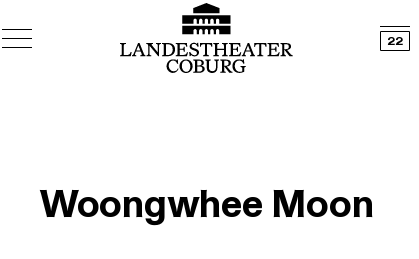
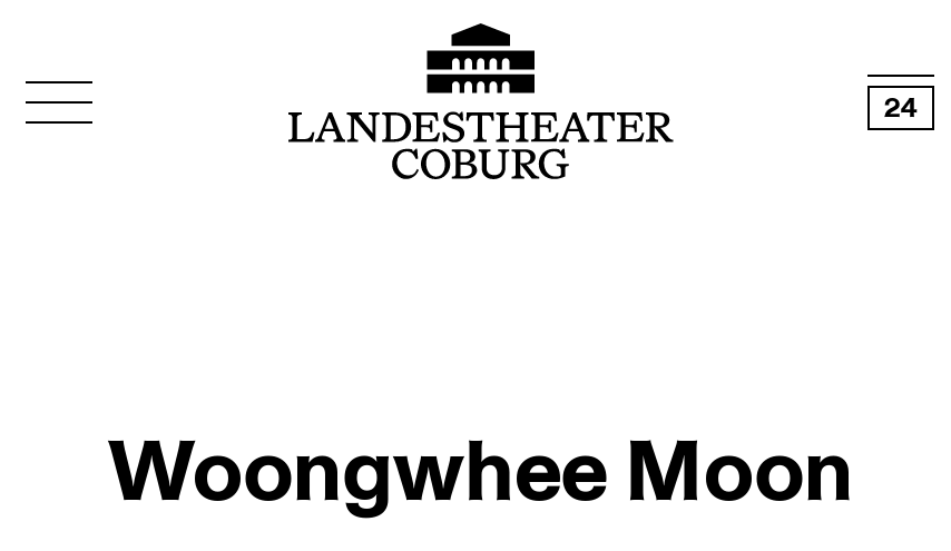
- 22
+ 24
